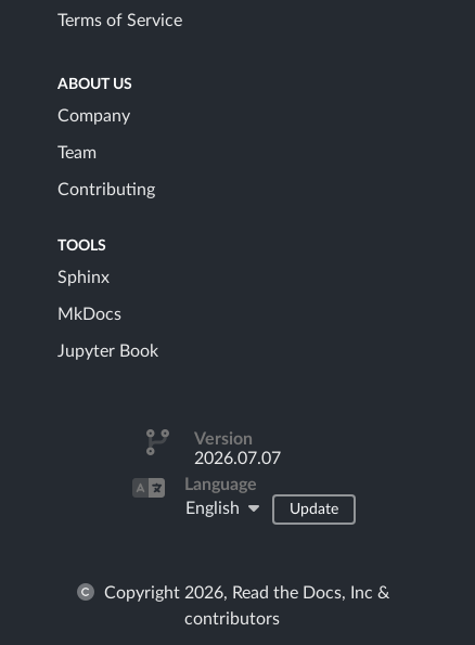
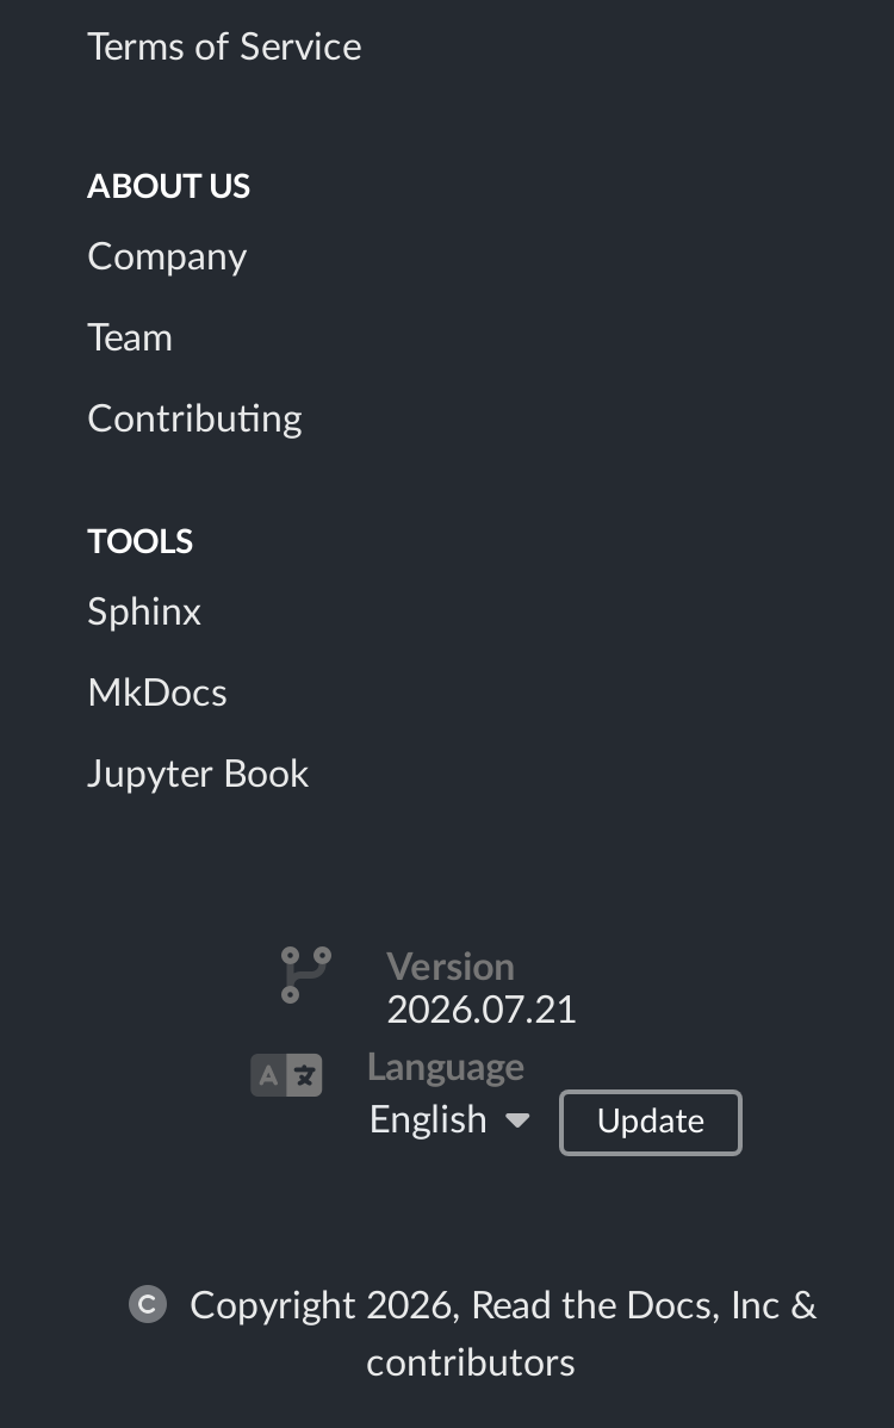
- 2026.07.07
+ 2026.07.21
